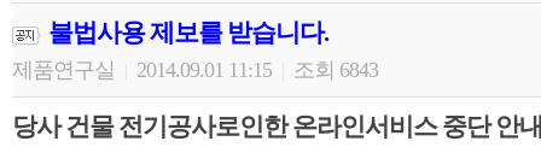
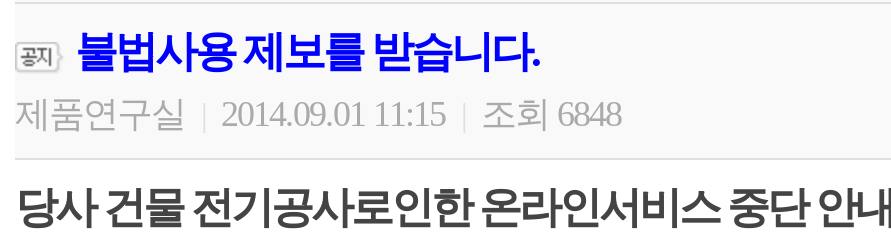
- 제품연구실 2014.09.01 11:15 조회 6843
+ 제품연구실 2014.09.01 11:15 조회 6848
